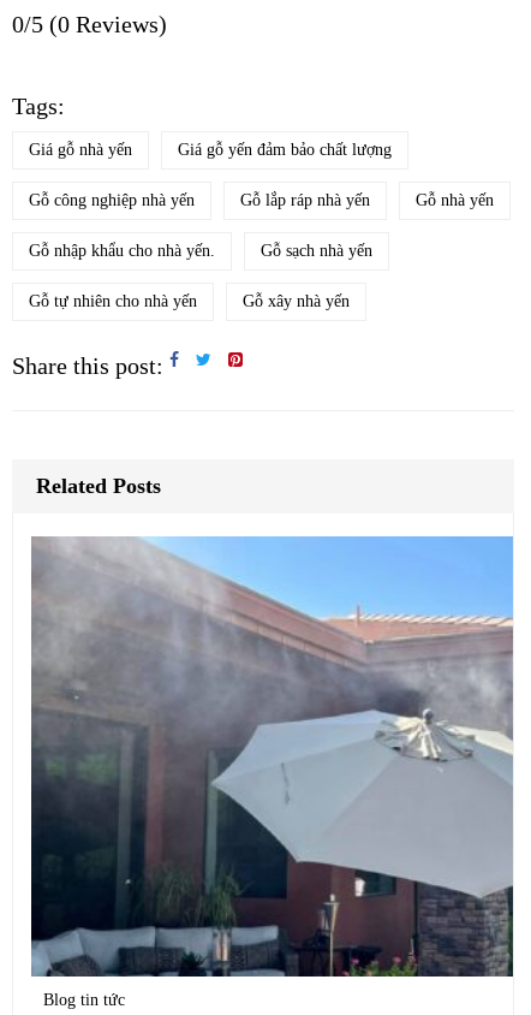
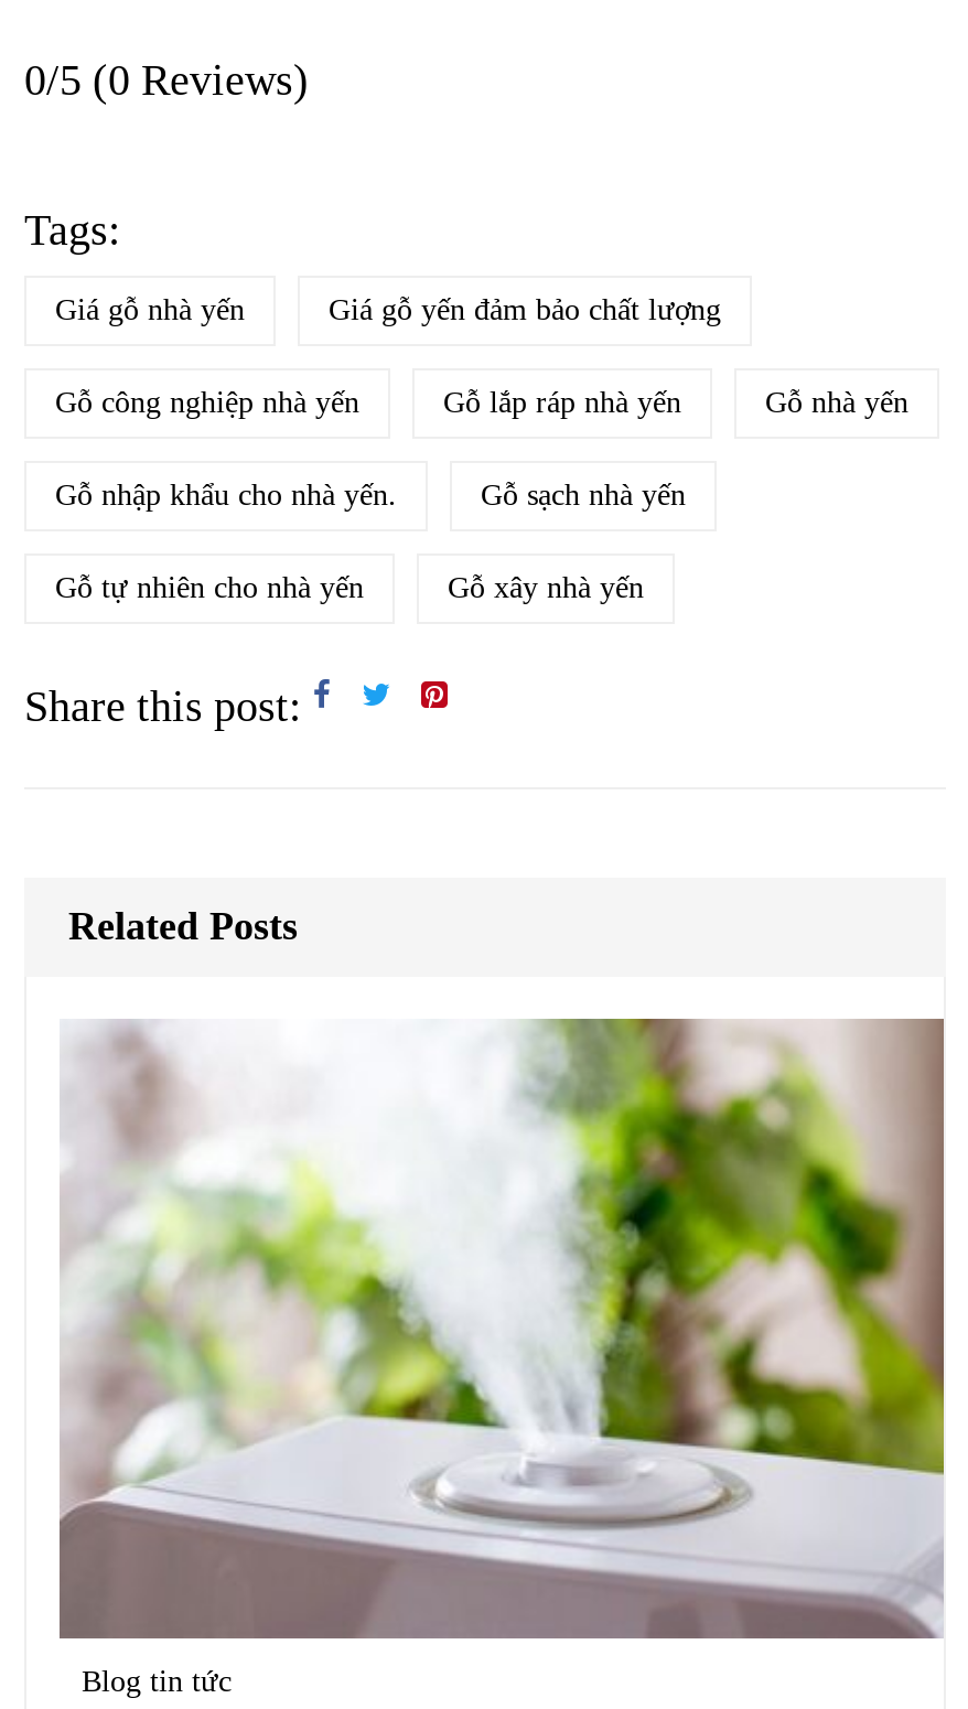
- [image]
+ [image]
